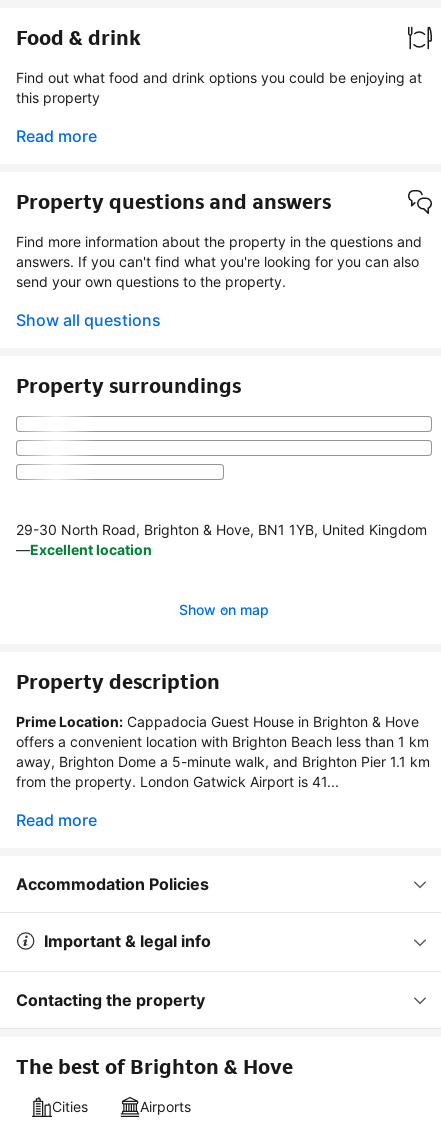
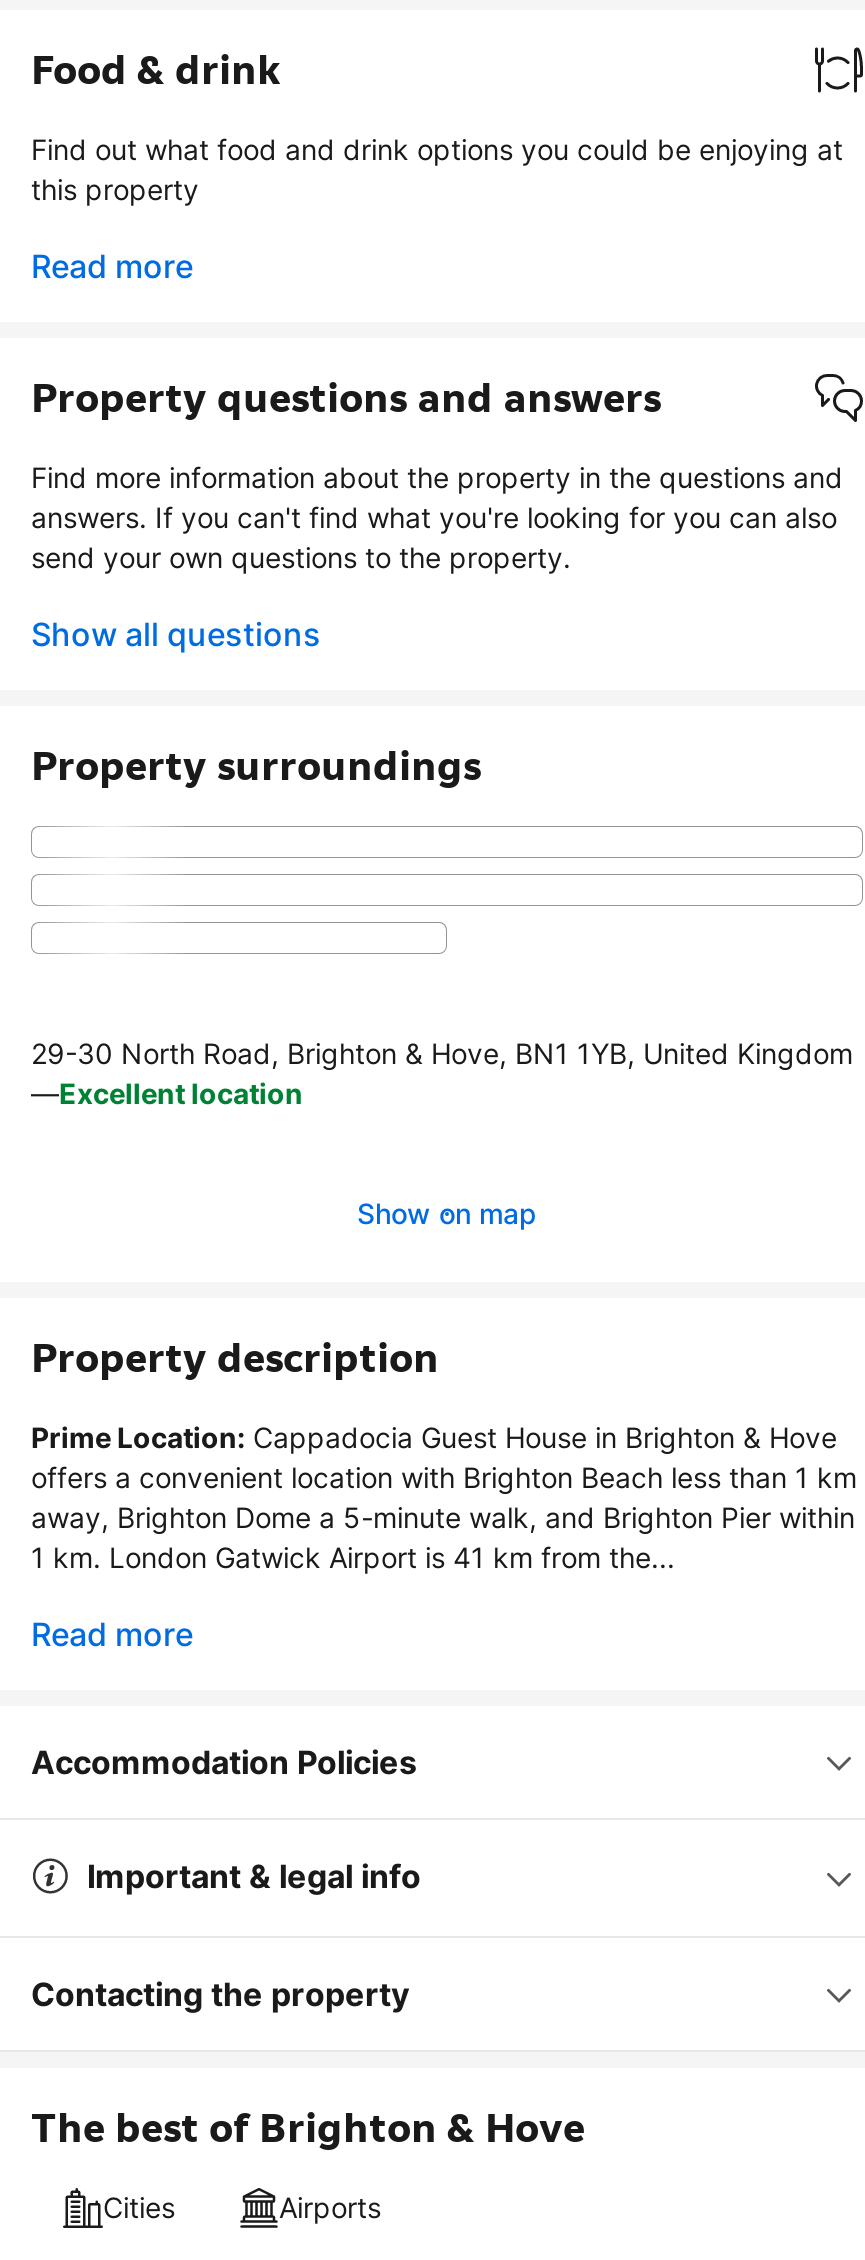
- away, Brighton Dome a 5-minute walk, and Brighton Pier 1.1 km
- from the property. London Gatwick Airport is 41...
+ away, Brighton Dome a 5-minute walk, and Brighton Pier within
+ 1 km. London Gatwick Airport is 41 km from the...
